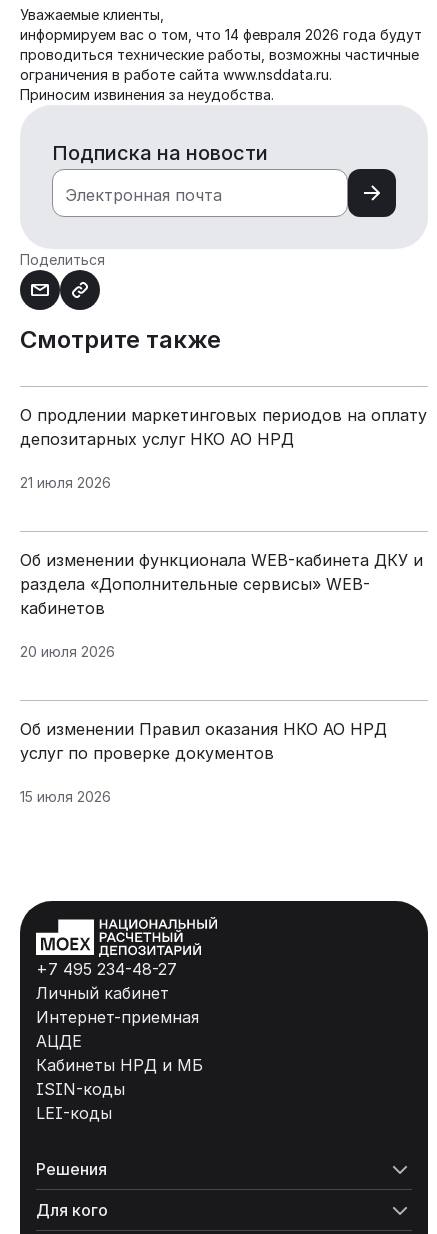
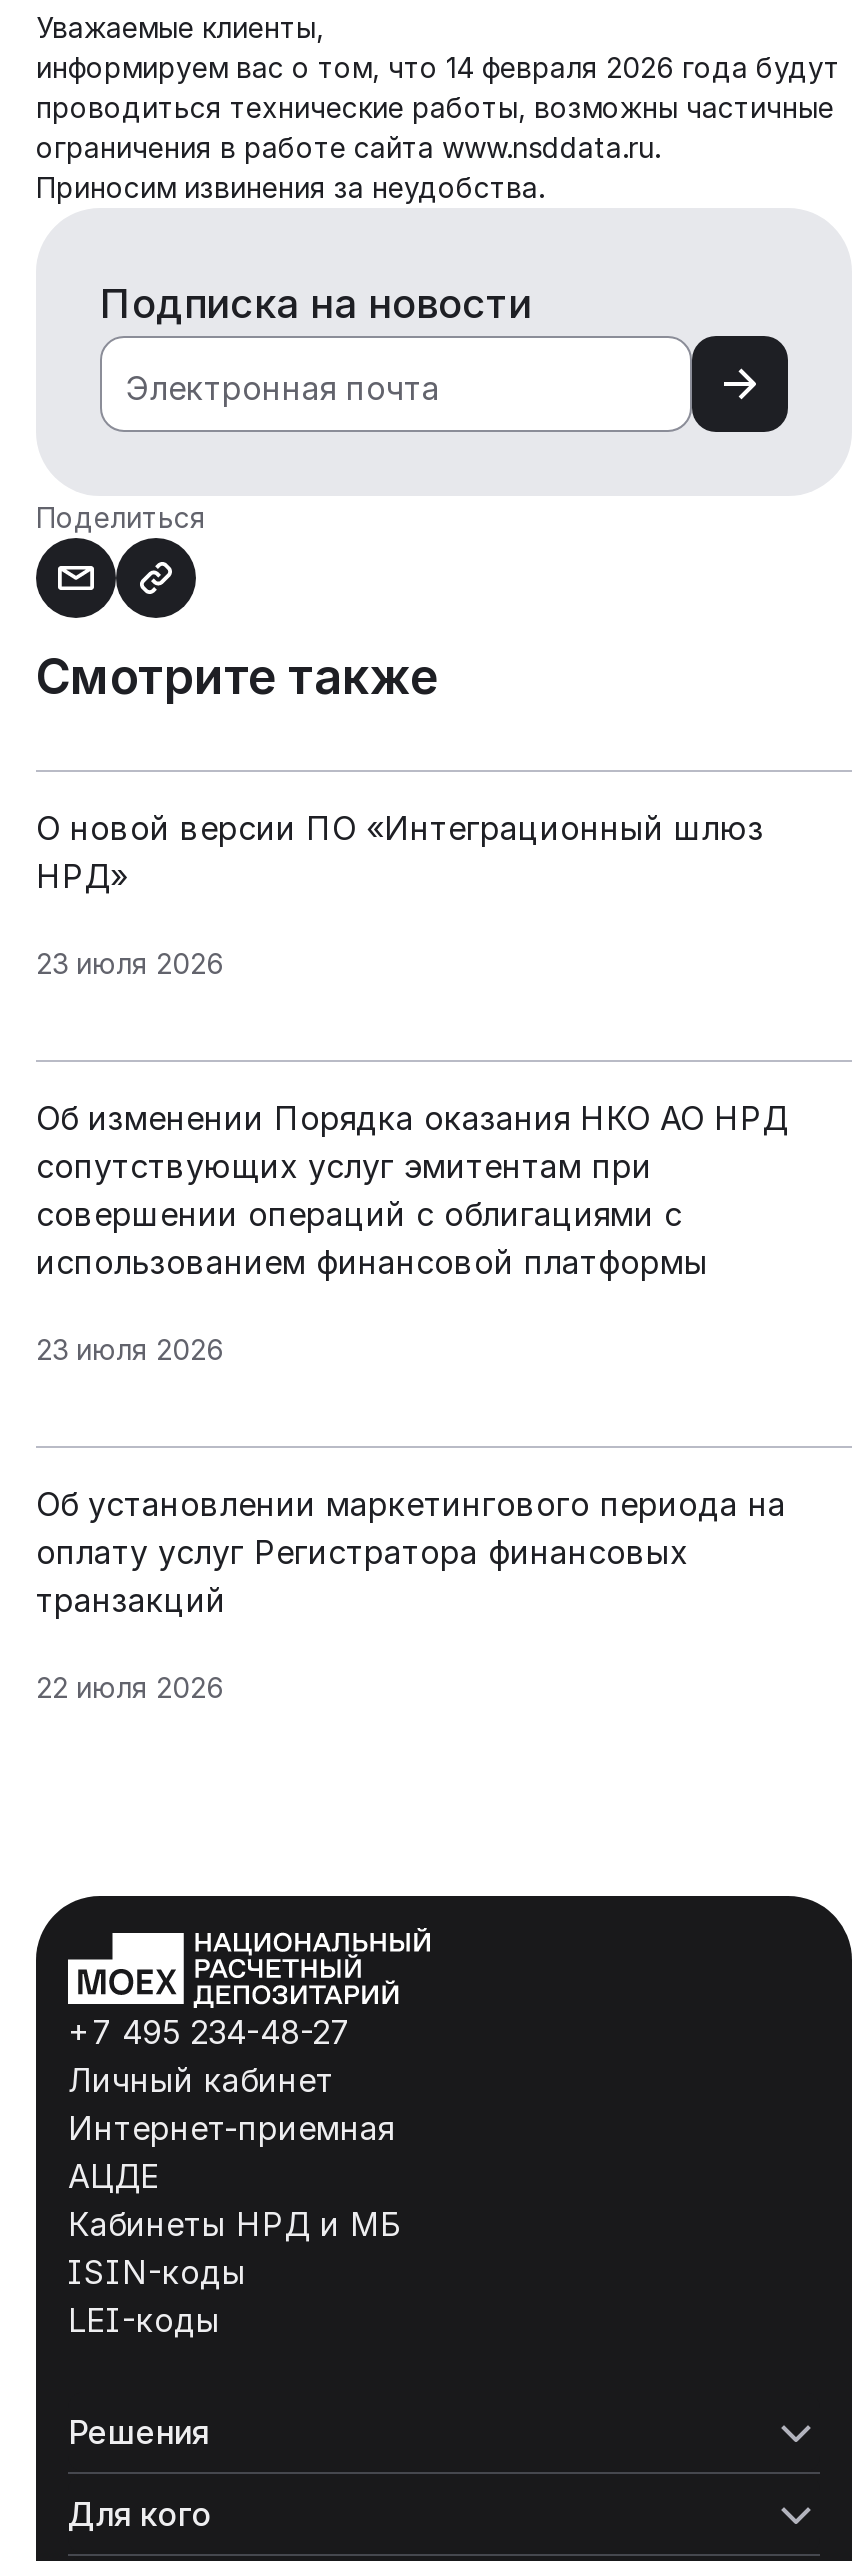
- О продлении маркетинговых периодов на оплату
- депозитарных услуг НКО АО НРД
+ О новой версии ПО «Интеграционный шлюз
+ НРД»

- 21 июля 2026
+ 23 июля 2026

- Об изменении функционала WEB-кабинета ДКУ и
- раздела «Дополнительные сервисы» WEB-
- кабинетов
+ Об изменении Порядка оказания НКО АО НРД
+ сопутствующих услуг эмитентам при
+ совершении операций с облигациями с
+ использованием финансовой платформы

- 20 июля 2026
+ 23 июля 2026

- Об изменении Правил оказания НКО АО НРД
- услуг по проверке документов
+ Об установлении маркетингового периода на
+ оплату услуг Регистратора финансовых
+ транзакций

- 15 июля 2026
+ 22 июля 2026
